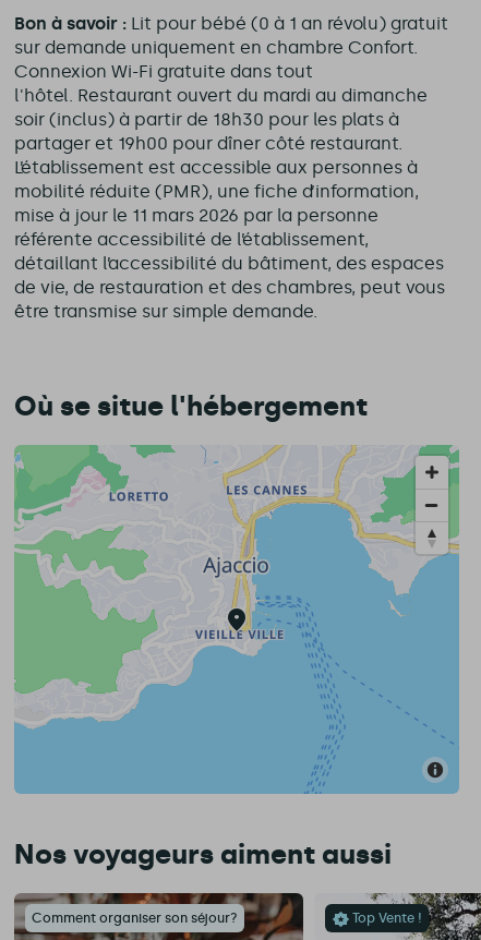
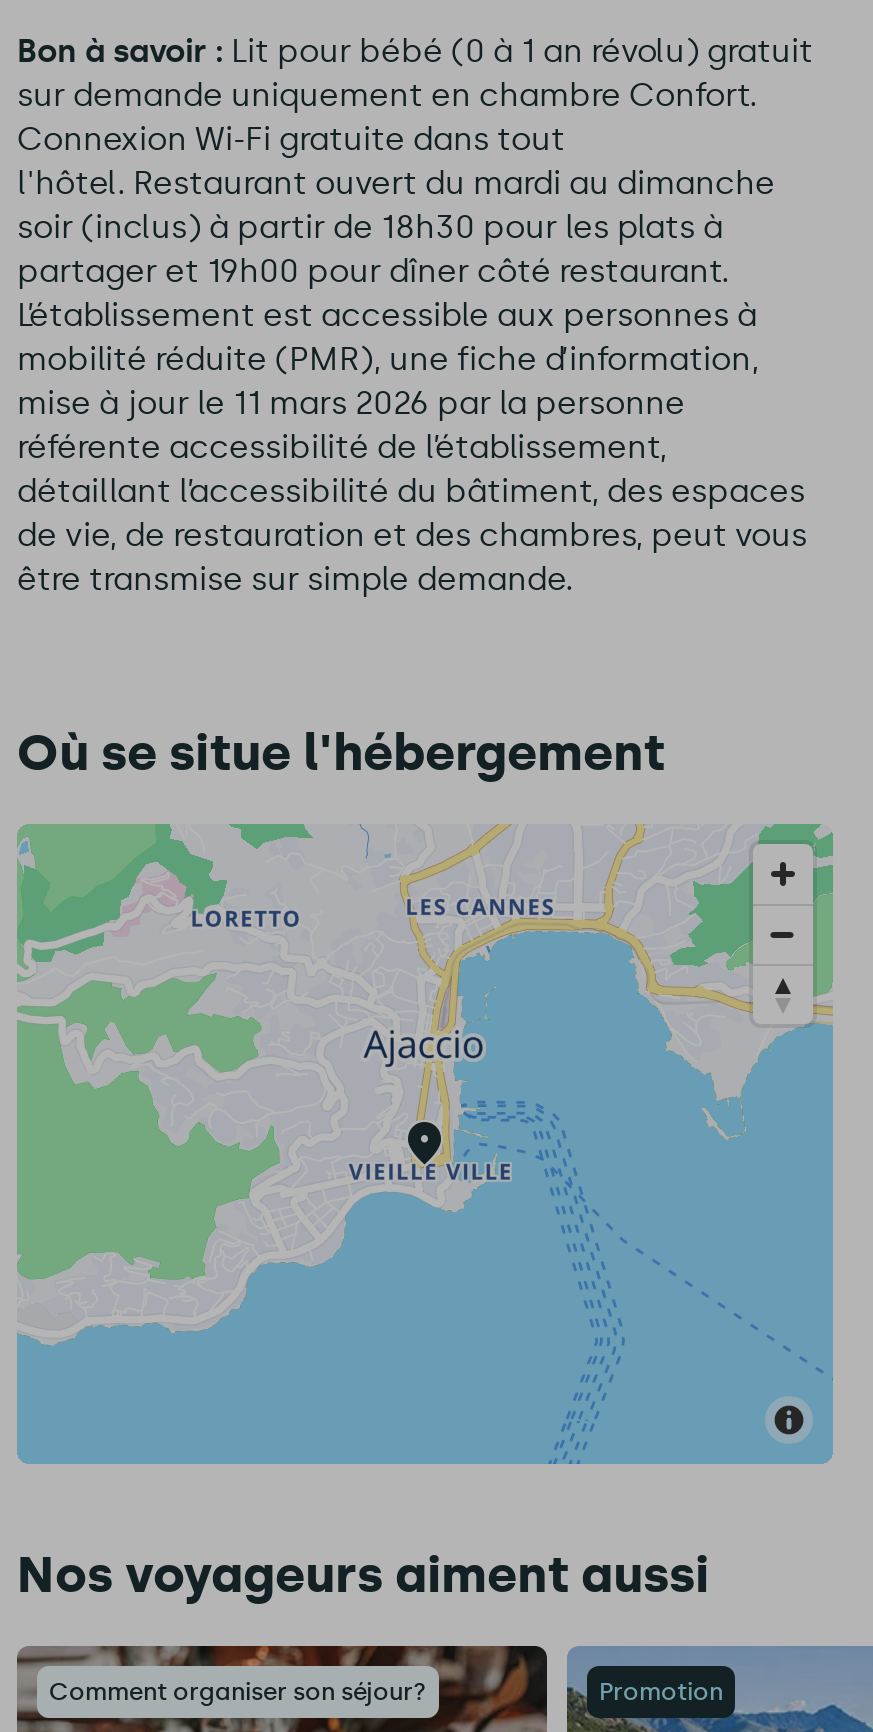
- Top Vente !
+ Promotion
